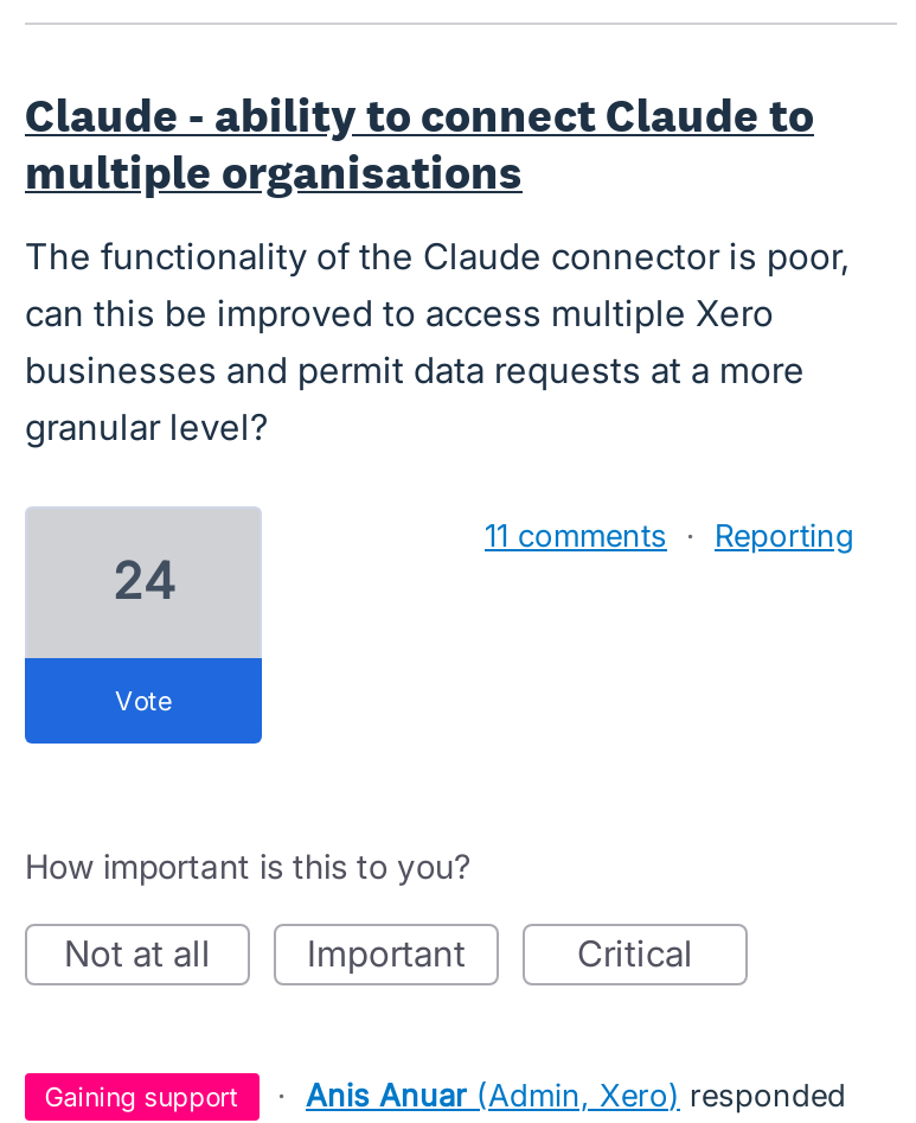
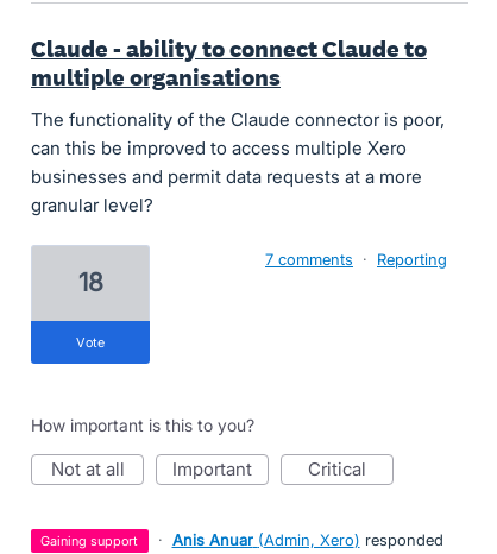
- 11 comments · Reporting
+ 7 comments · Reporting

- 24
+ 18
